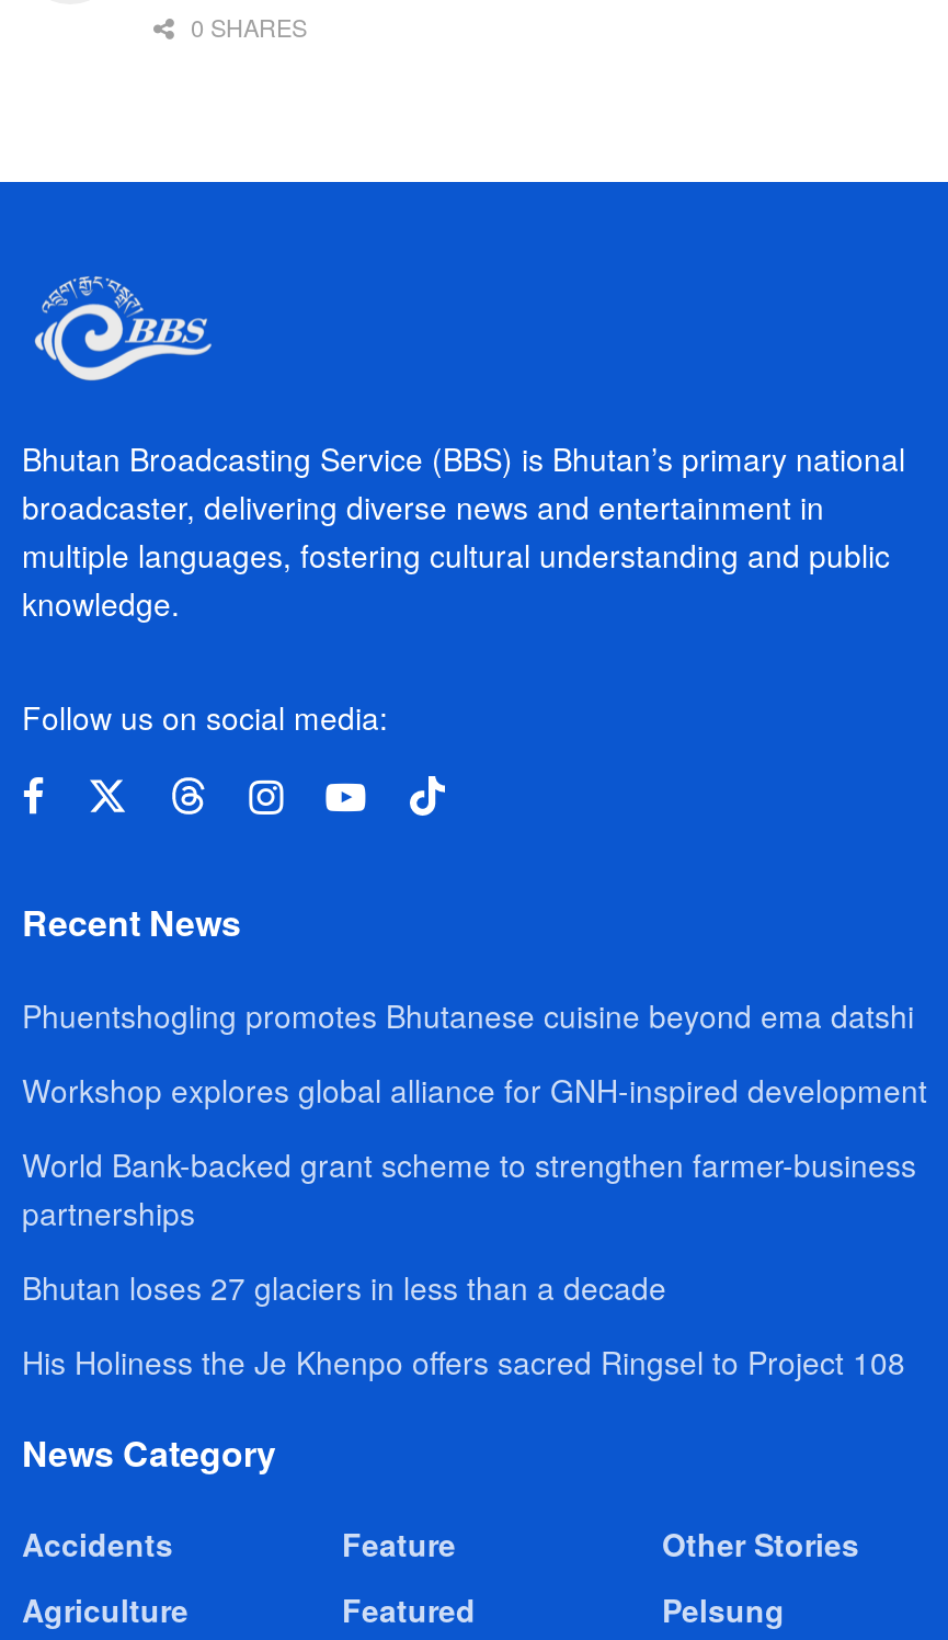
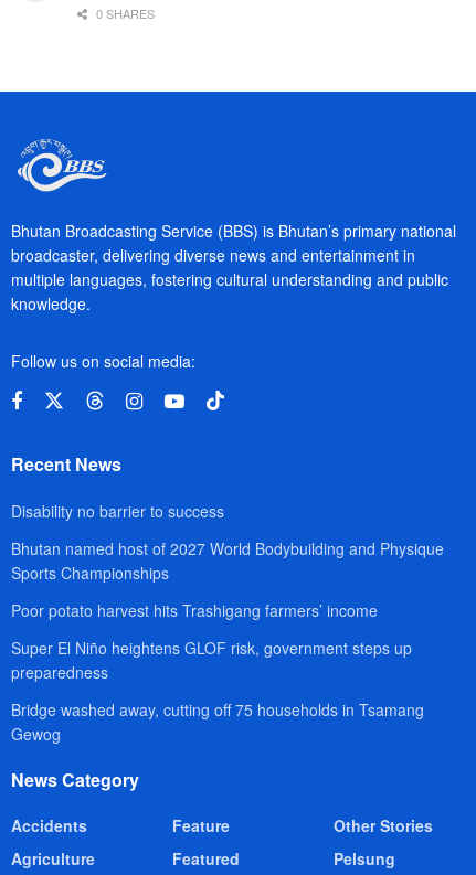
- Phuentshogling promotes Bhutanese cuisine beyond ema datshi
+ Disability no barrier to success

- Workshop explores global alliance for GNH-inspired development
+ Bhutan named host of 2027 World Bodybuilding and Physique
+ Sports Championships

- World Bank-backed grant scheme to strengthen farmer-business
- partnerships
+ Poor potato harvest hits Trashigang farmers’ income

- Bhutan loses 27 glaciers in less than a decade
+ Super El Niño heightens GLOF risk, government steps up
+ preparedness

- His Holiness the Je Khenpo offers sacred Ringsel to Project 108
+ Bridge washed away, cutting off 75 households in Tsamang
+ Gewog
